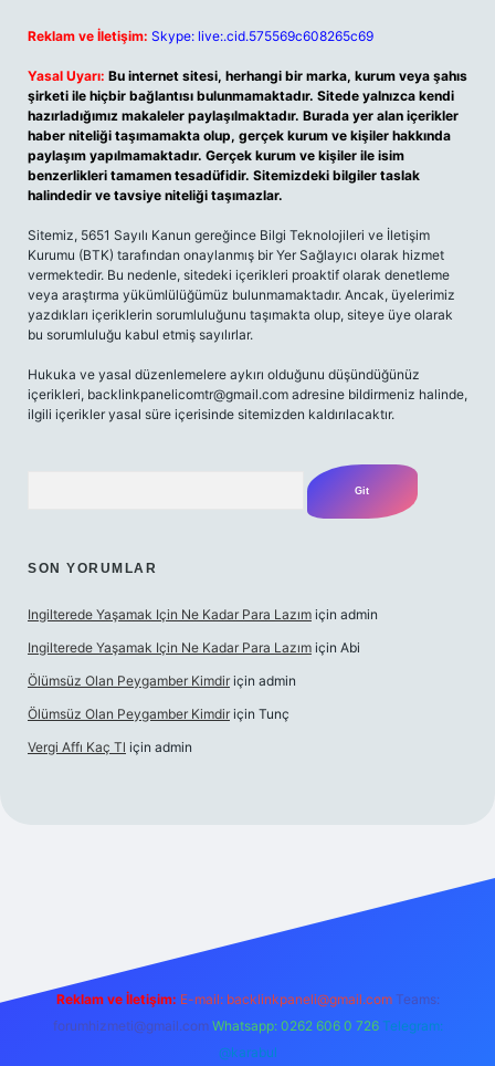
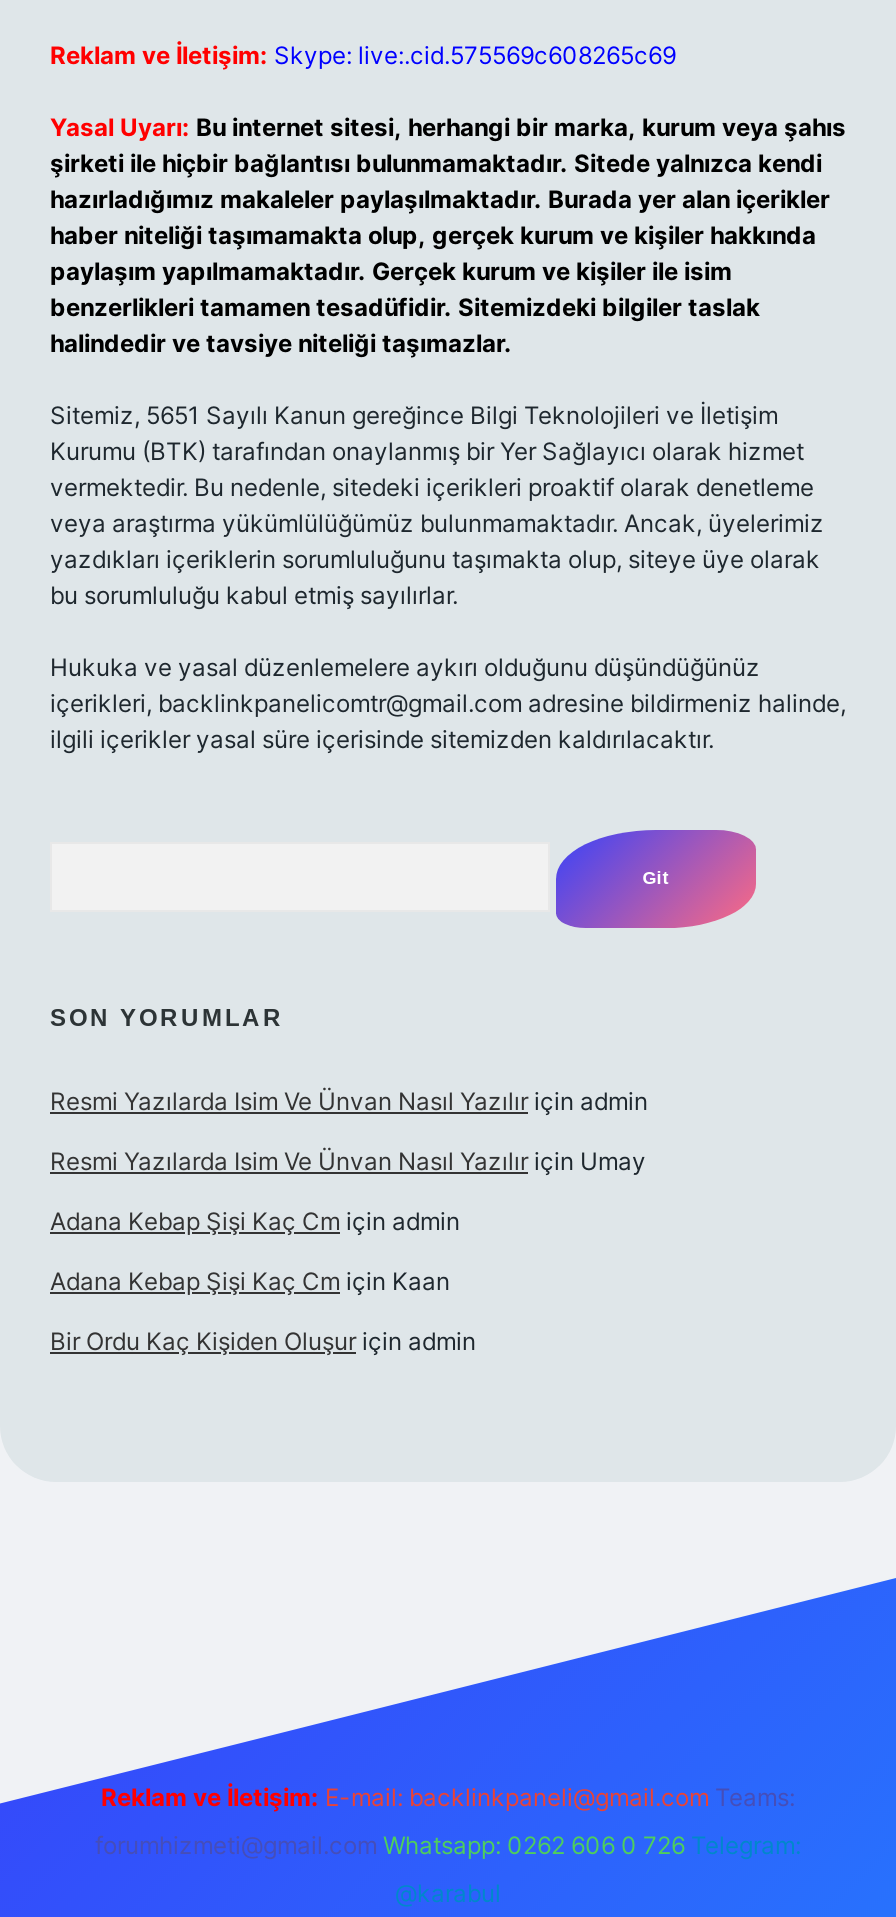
- Ingilterede Yaşamak Için Ne Kadar Para Lazım için admin
+ Resmi Yazılarda Isim Ve Ünvan Nasıl Yazılır için admin

- Ingilterede Yaşamak Için Ne Kadar Para Lazım için Abi
+ Resmi Yazılarda Isim Ve Ünvan Nasıl Yazılır için Umay

- Ölümsüz Olan Peygamber Kimdir için admin
+ Adana Kebap Şişi Kaç Cm için admin

- Ölümsüz Olan Peygamber Kimdir için Tunç
+ Adana Kebap Şişi Kaç Cm için Kaan

- Vergi Affı Kaç Tl için admin
+ Bir Ordu Kaç Kişiden Oluşur için admin
